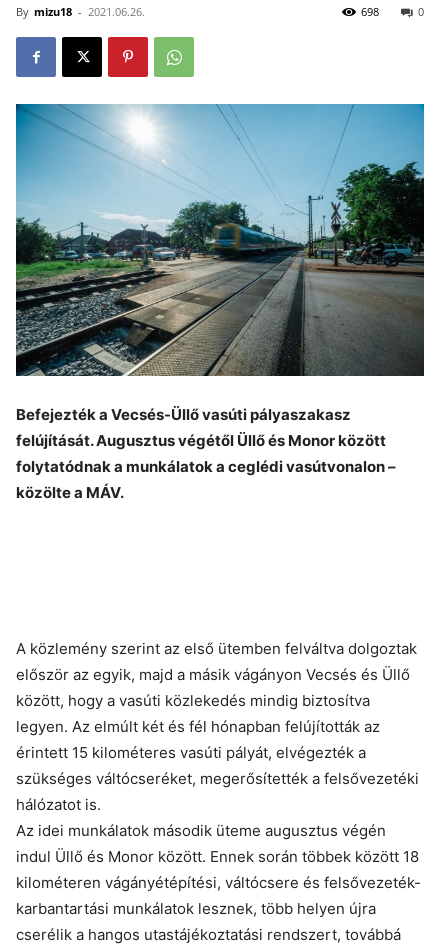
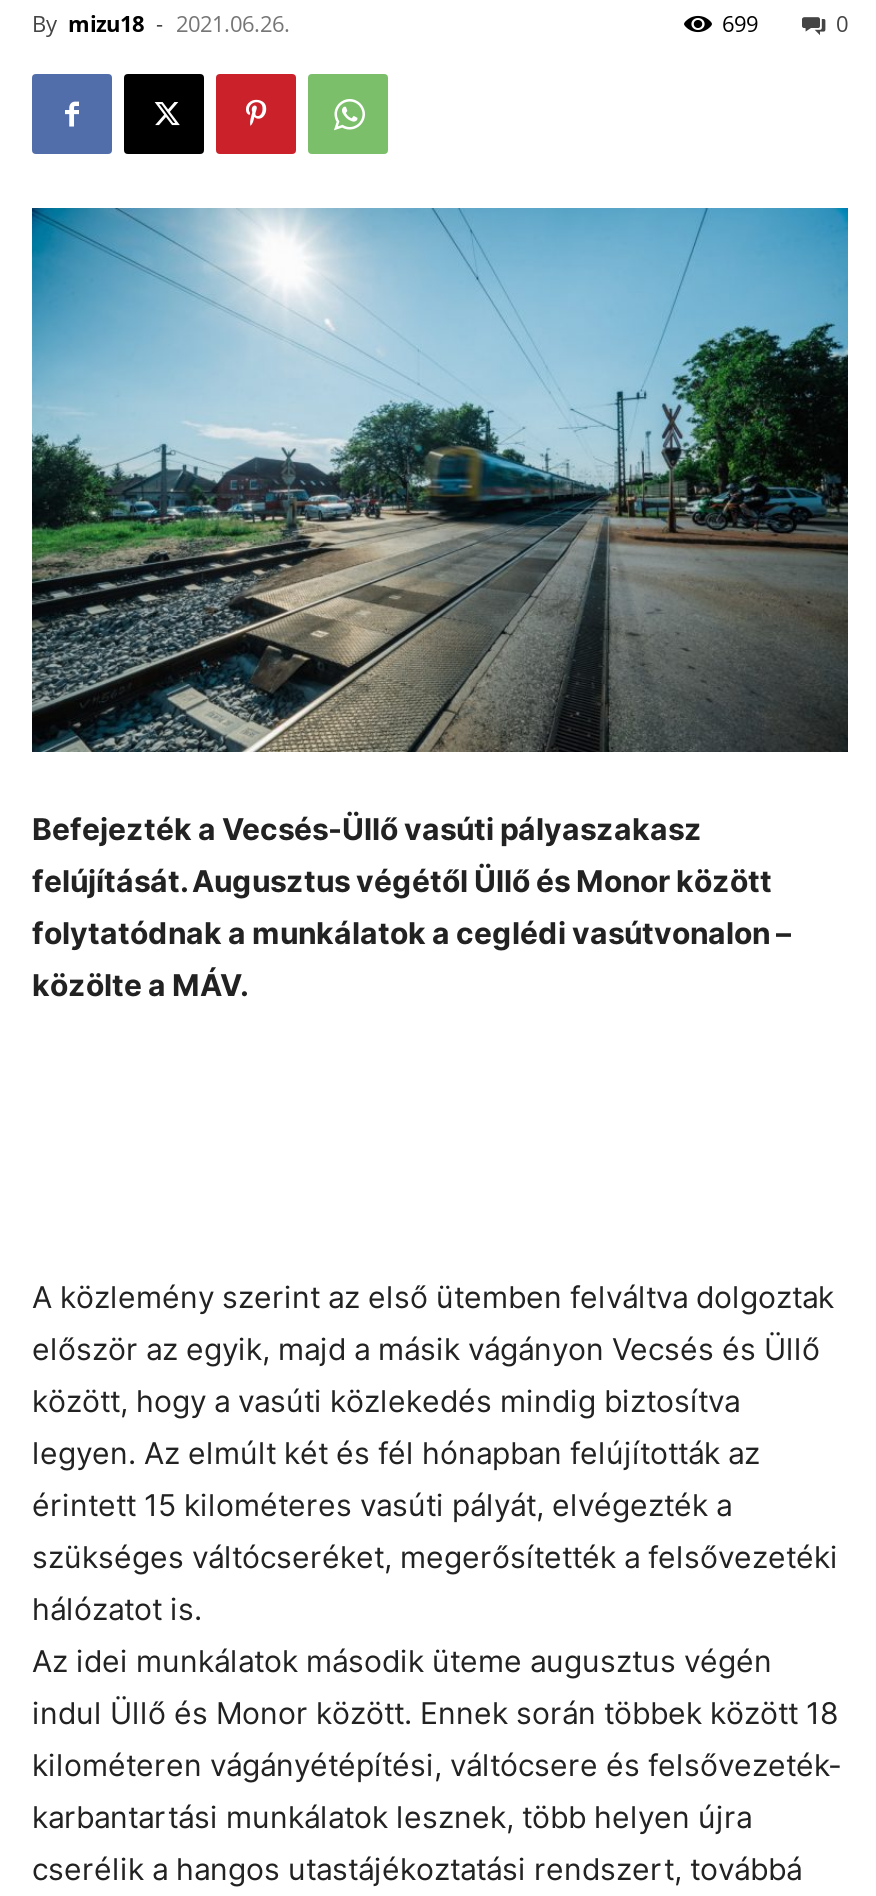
- 698
+ 699
